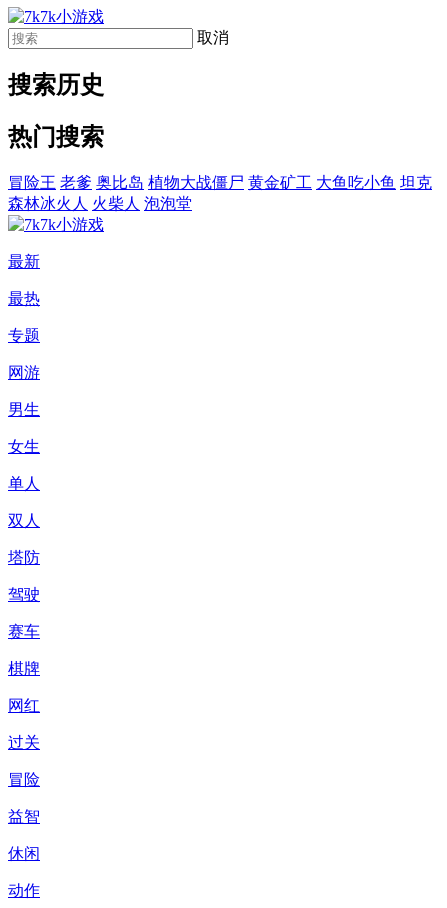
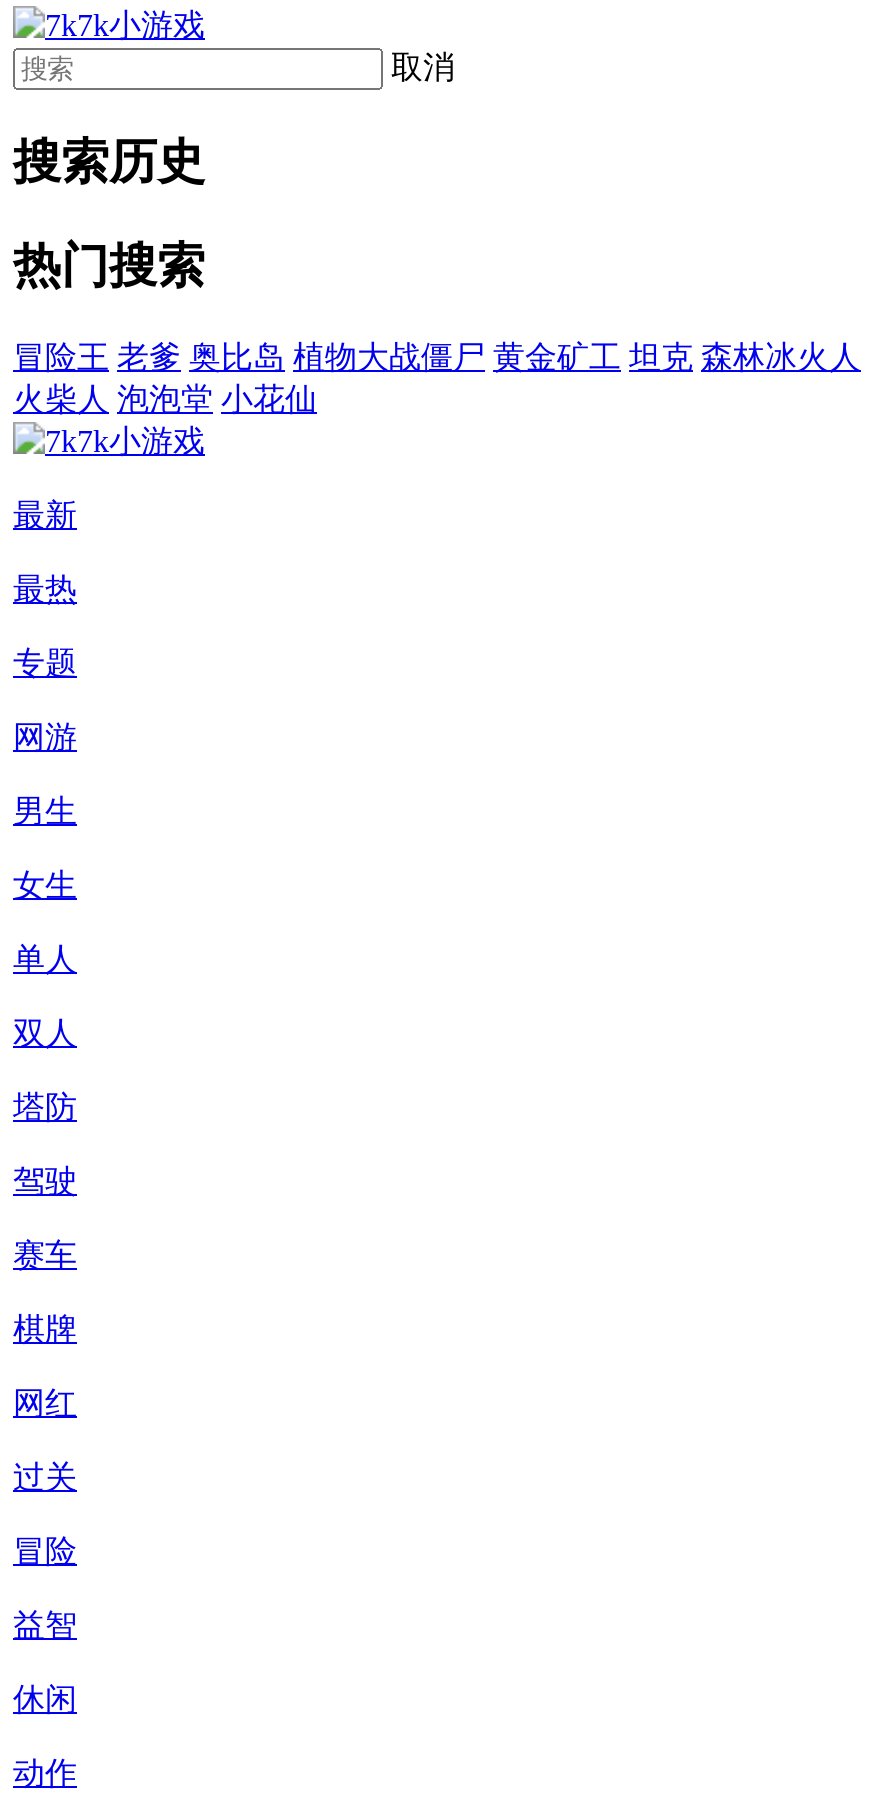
- 冒险王 老爹 奥比岛 植物大战僵尸 黄金矿工 大鱼吃小鱼 坦克
- 森林冰火人 火柴人 泡泡堂
+ 冒险王 老爹 奥比岛 植物大战僵尸 黄金矿工 坦克 森林冰火人
+ 火柴人 泡泡堂 小花仙
